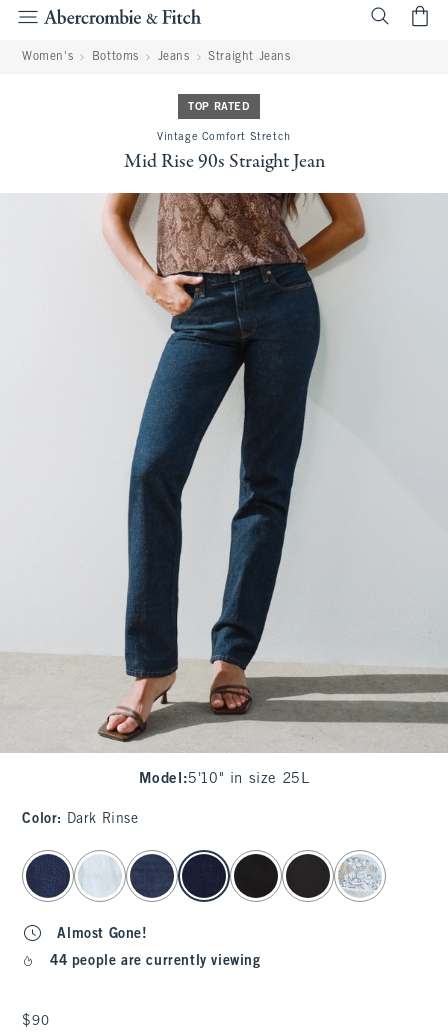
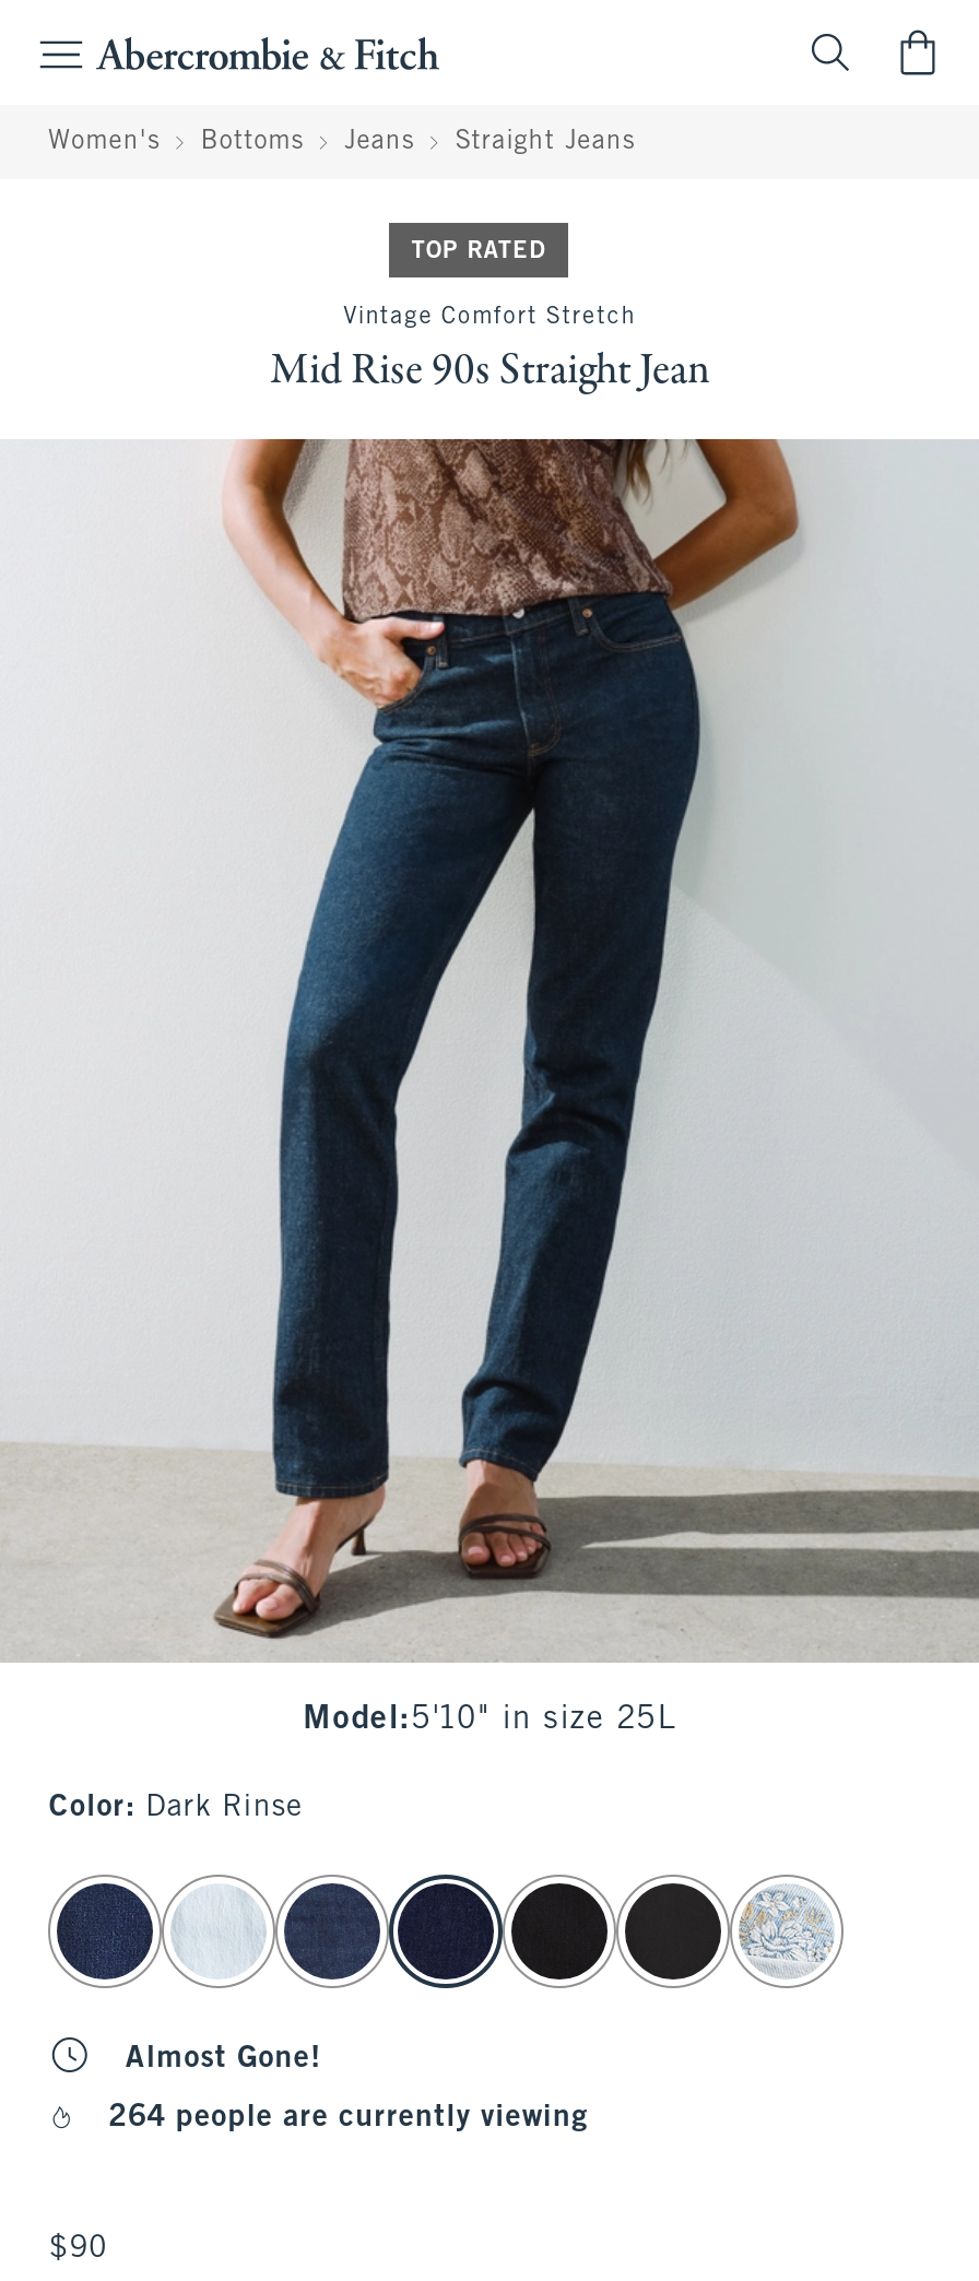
- 44 people are currently viewing
+ 264 people are currently viewing
